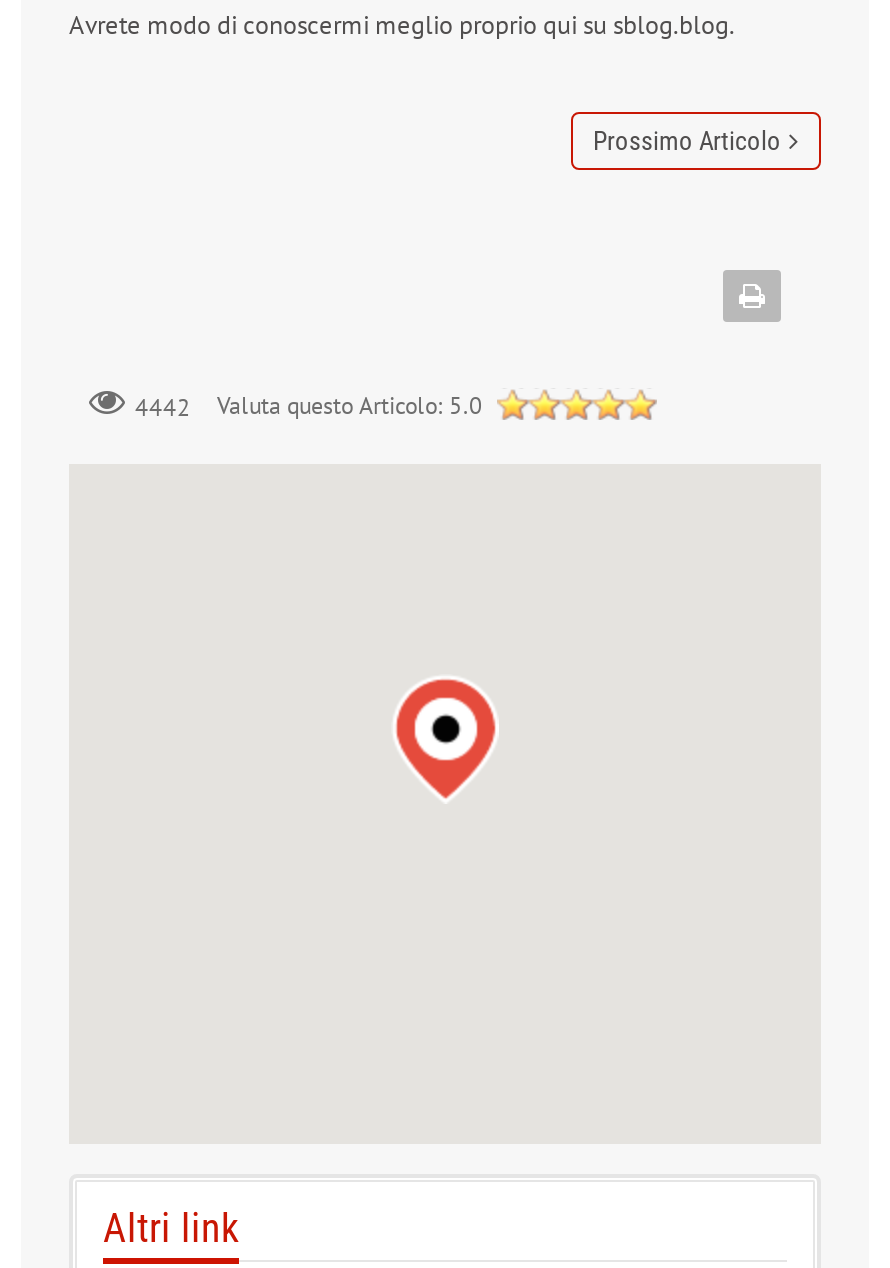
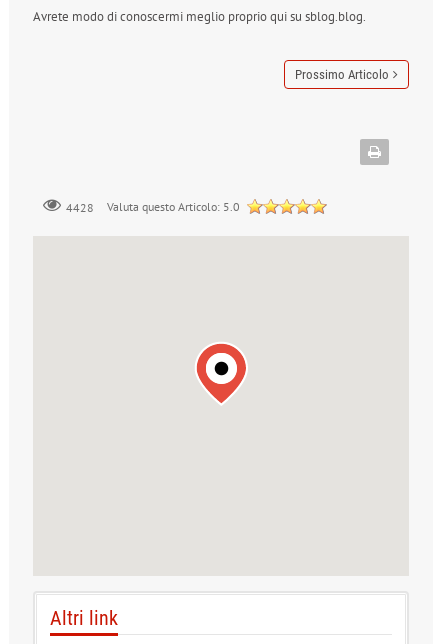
- 4442 Valuta questo Articolo: 5.0
+ 4428 Valuta questo Articolo: 5.0
